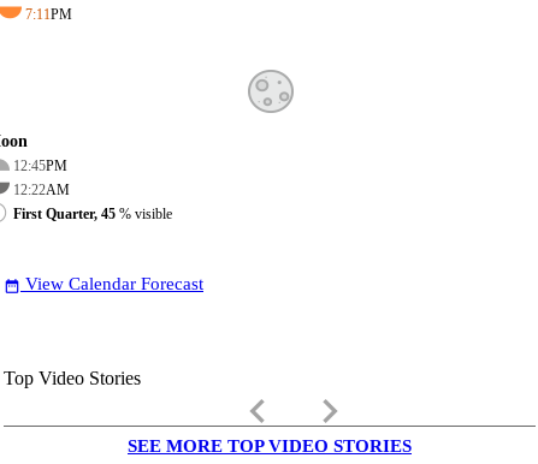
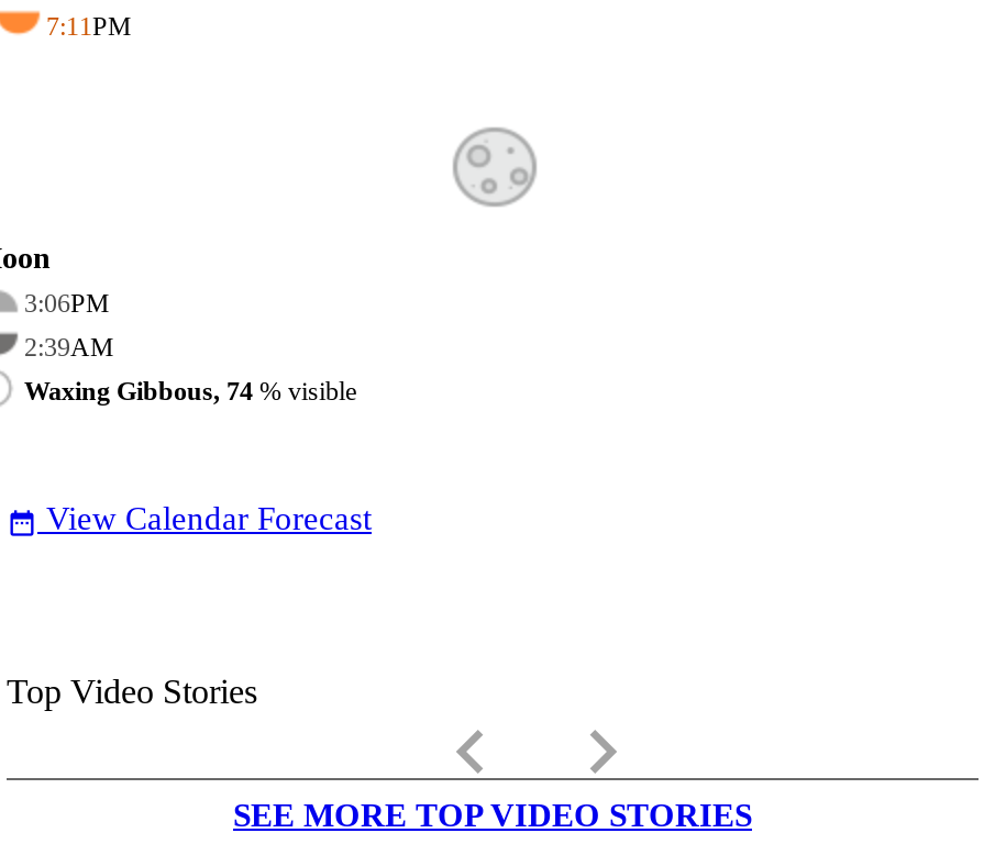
- 12:45PM
+ 3:06PM

- 12:22AM
+ 2:39AM

- First Quarter, 45% visible
+ Waxing Gibbous, 74% visible
